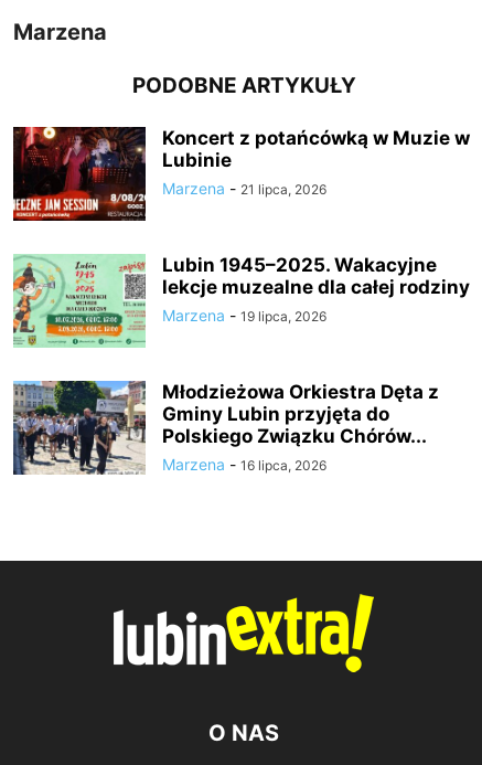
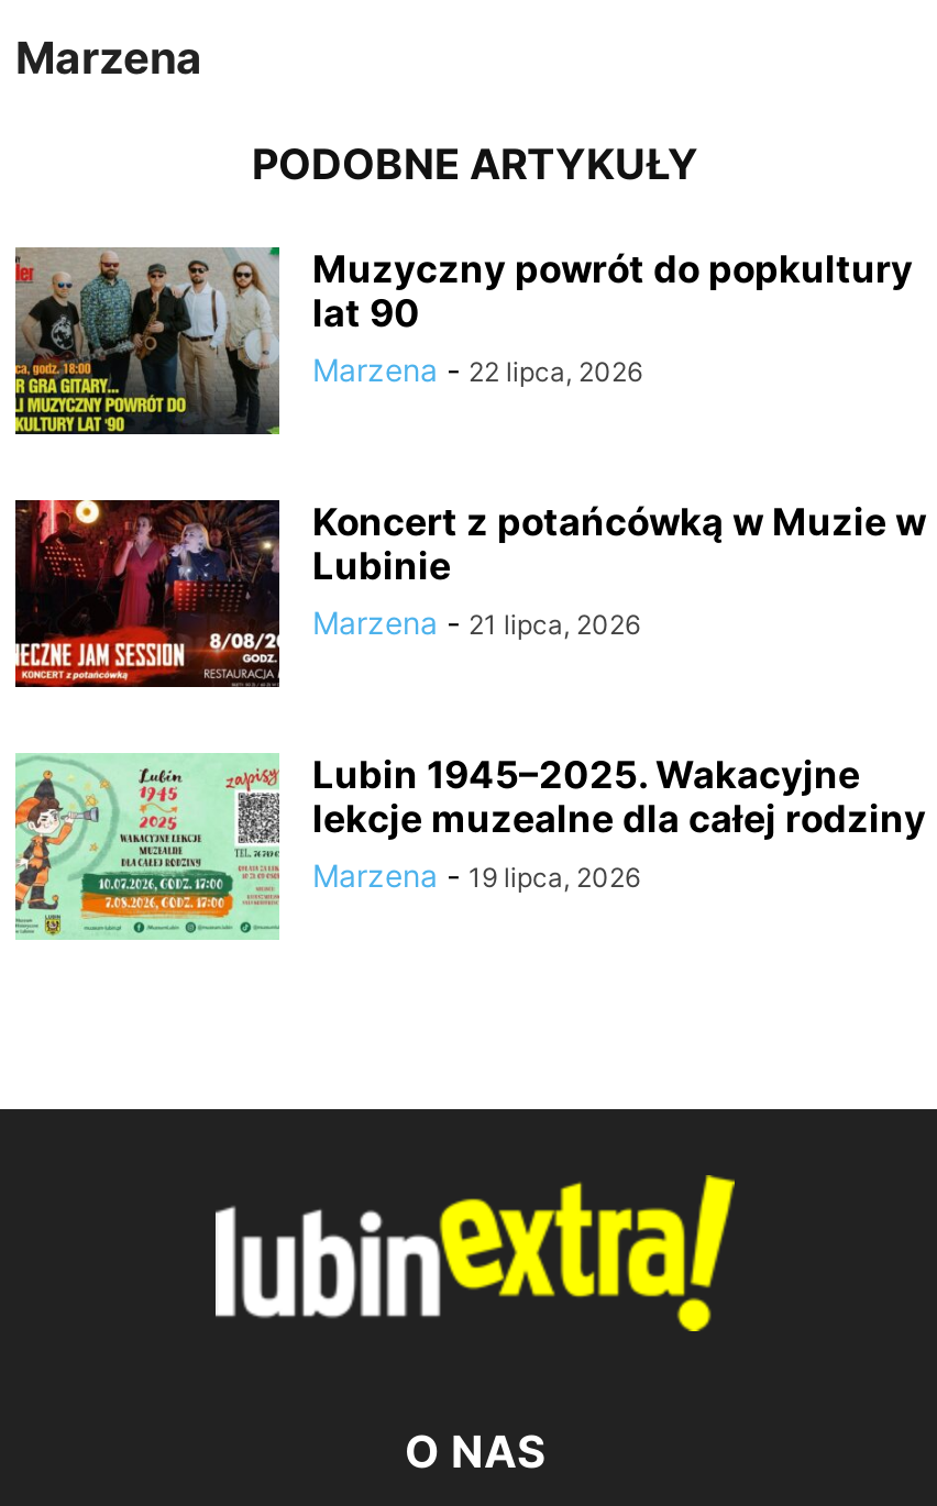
+ [image]
+ Muzyczny powrót do popkultury
+ lat 90
+ Marzena - 22 lipca, 2026

moved down: [image] | Koncert z potańcówką w Muzie w | Lubinie | Marzena - 21 lipca, 2026 | Lubin 1945–2025. Wakacyjne | lekcje muzealne dla całej rodziny | Marzena - 19 lipca, 2026

- [image]
- Młodzieżowa Orkiestra Dęta z
- Gminy Lubin przyjęta do
- Polskiego Związku Chórów...
- Marzena - 16 lipca, 2026
